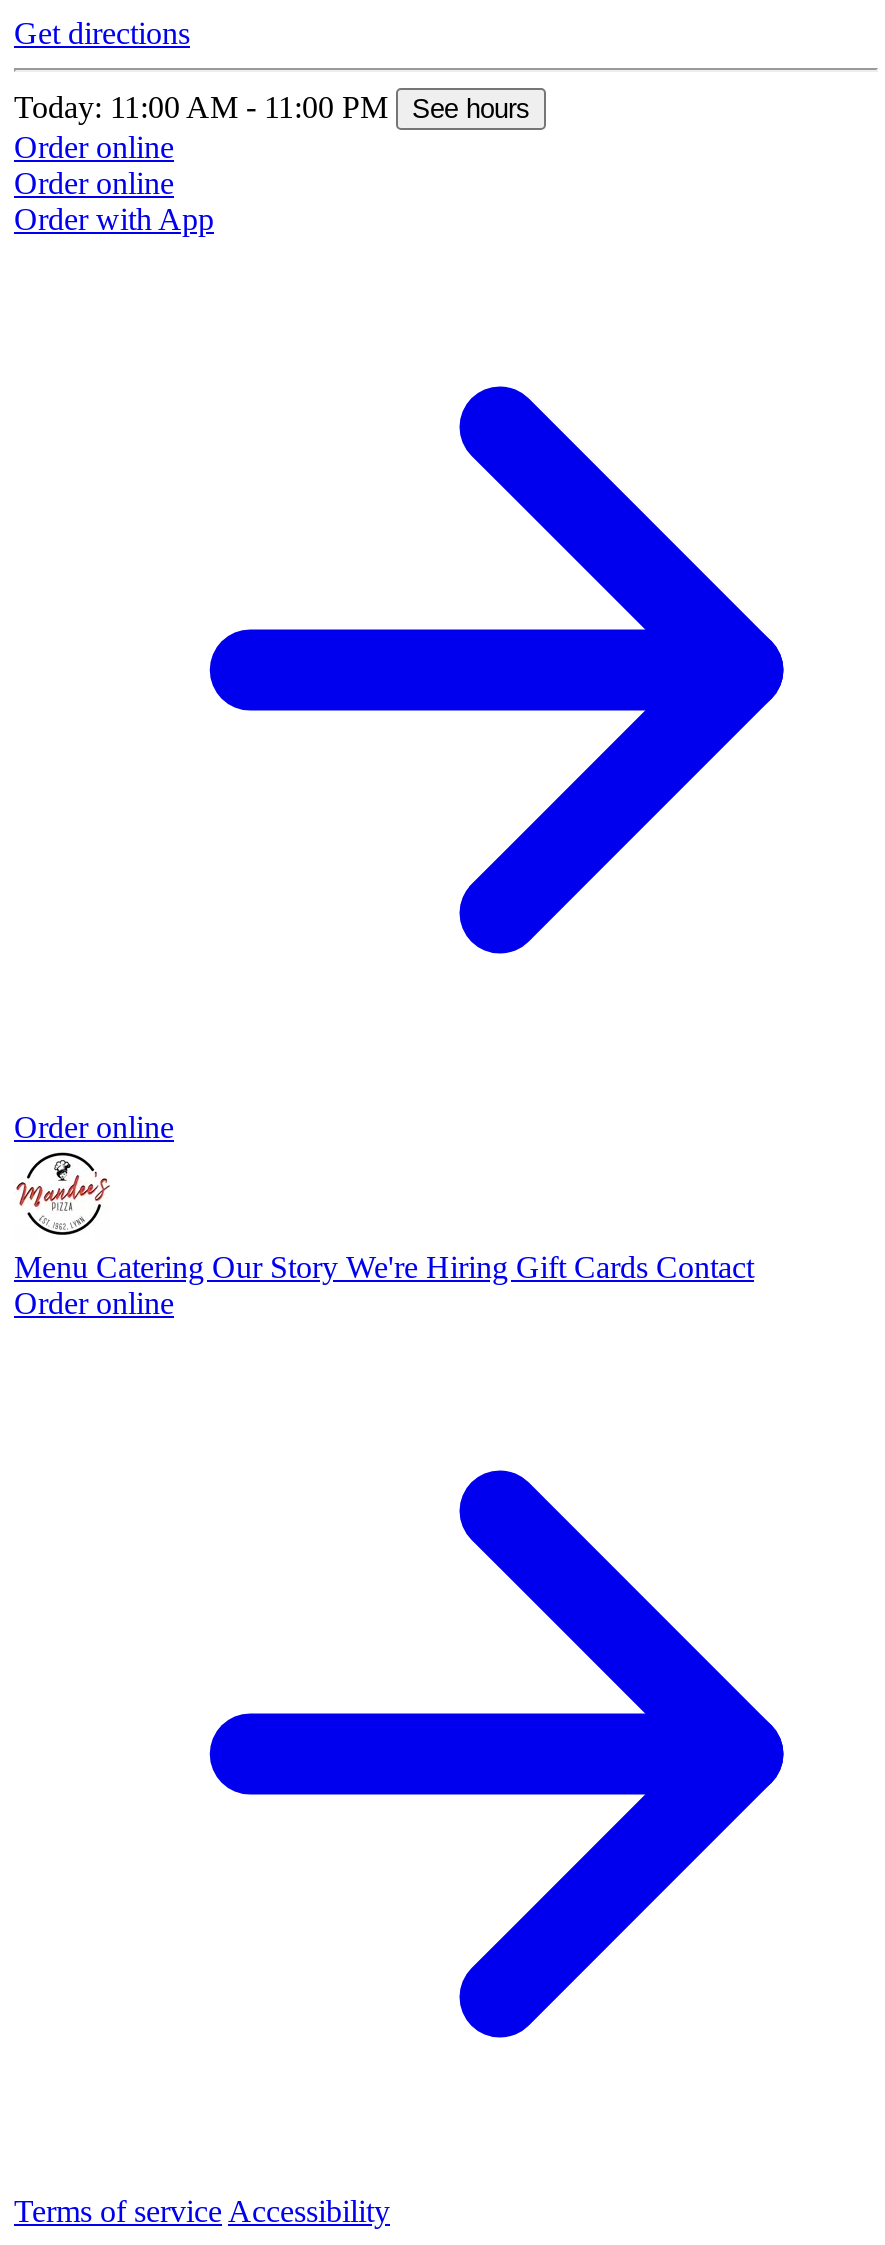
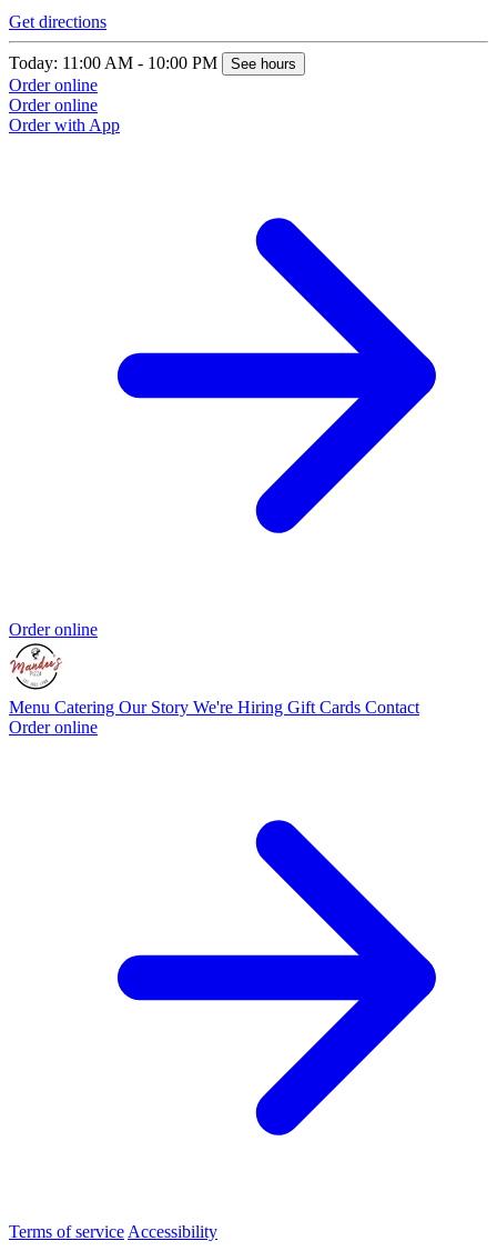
- Today: 11:00 AM - 11:00 PM See hours
+ Today: 11:00 AM - 10:00 PM See hours
